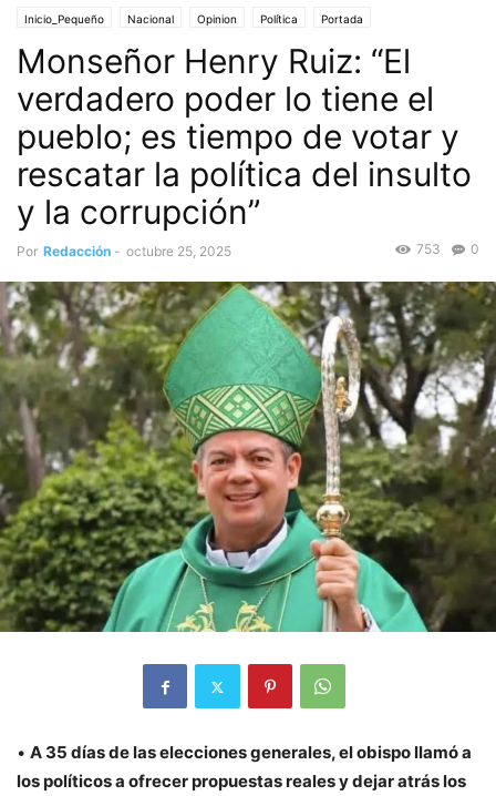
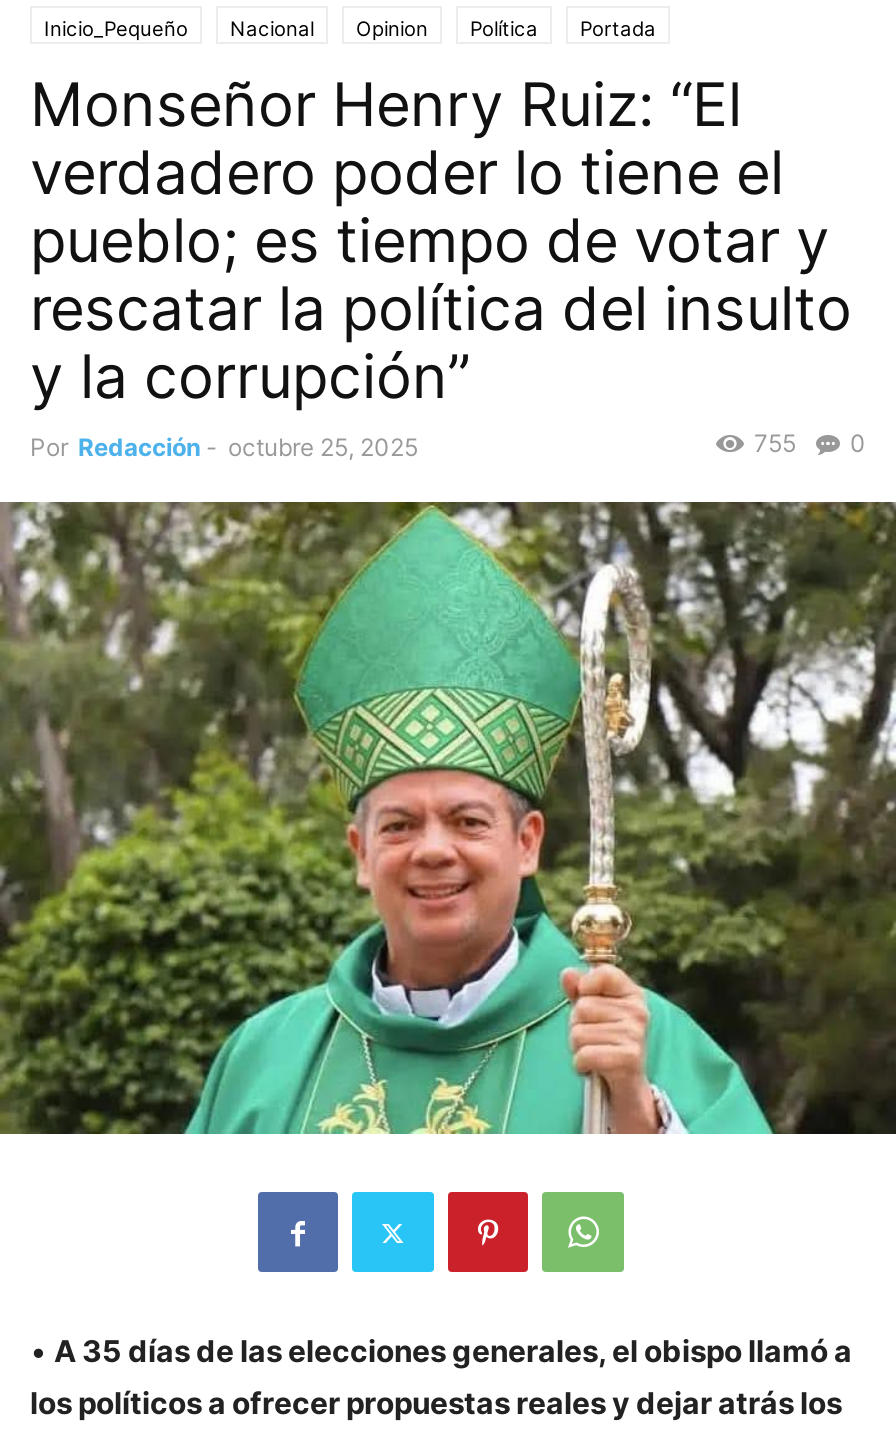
- 753 0
+ 755 0
